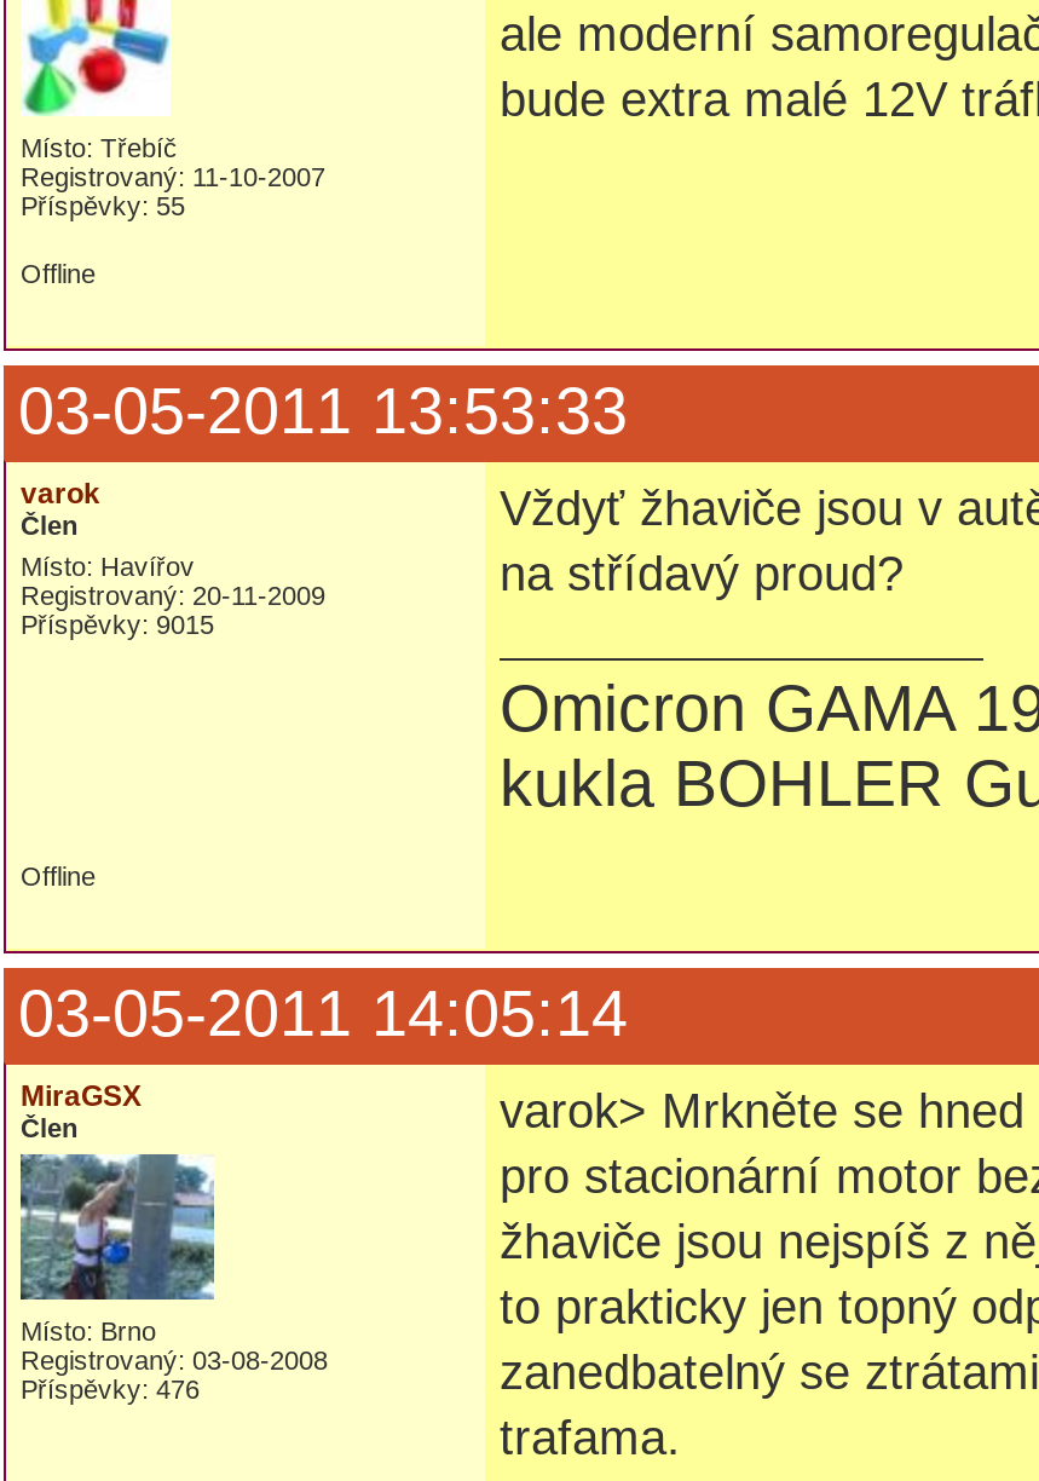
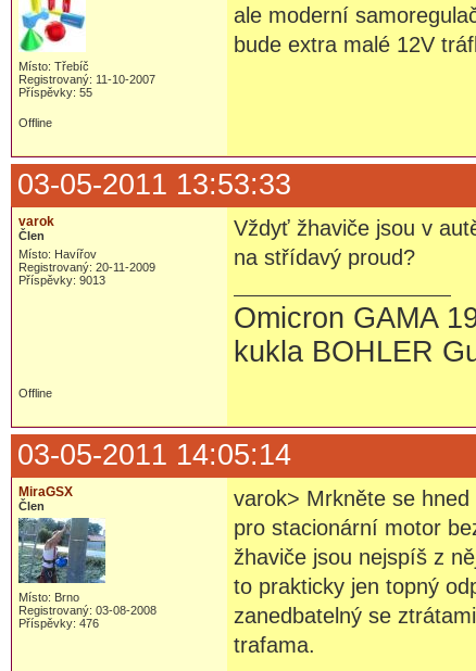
- Příspěvky: 9015
+ Příspěvky: 9013
